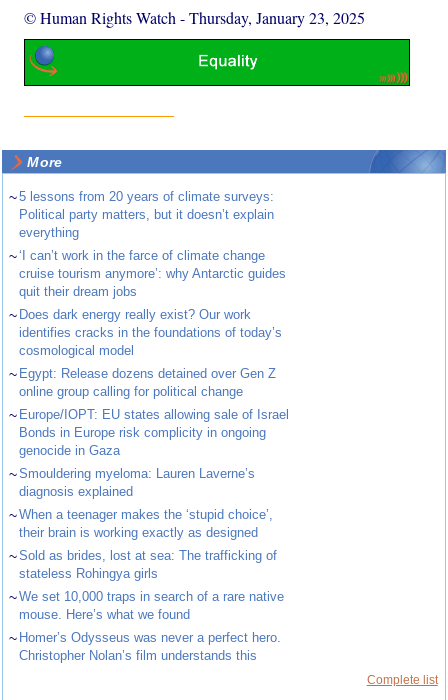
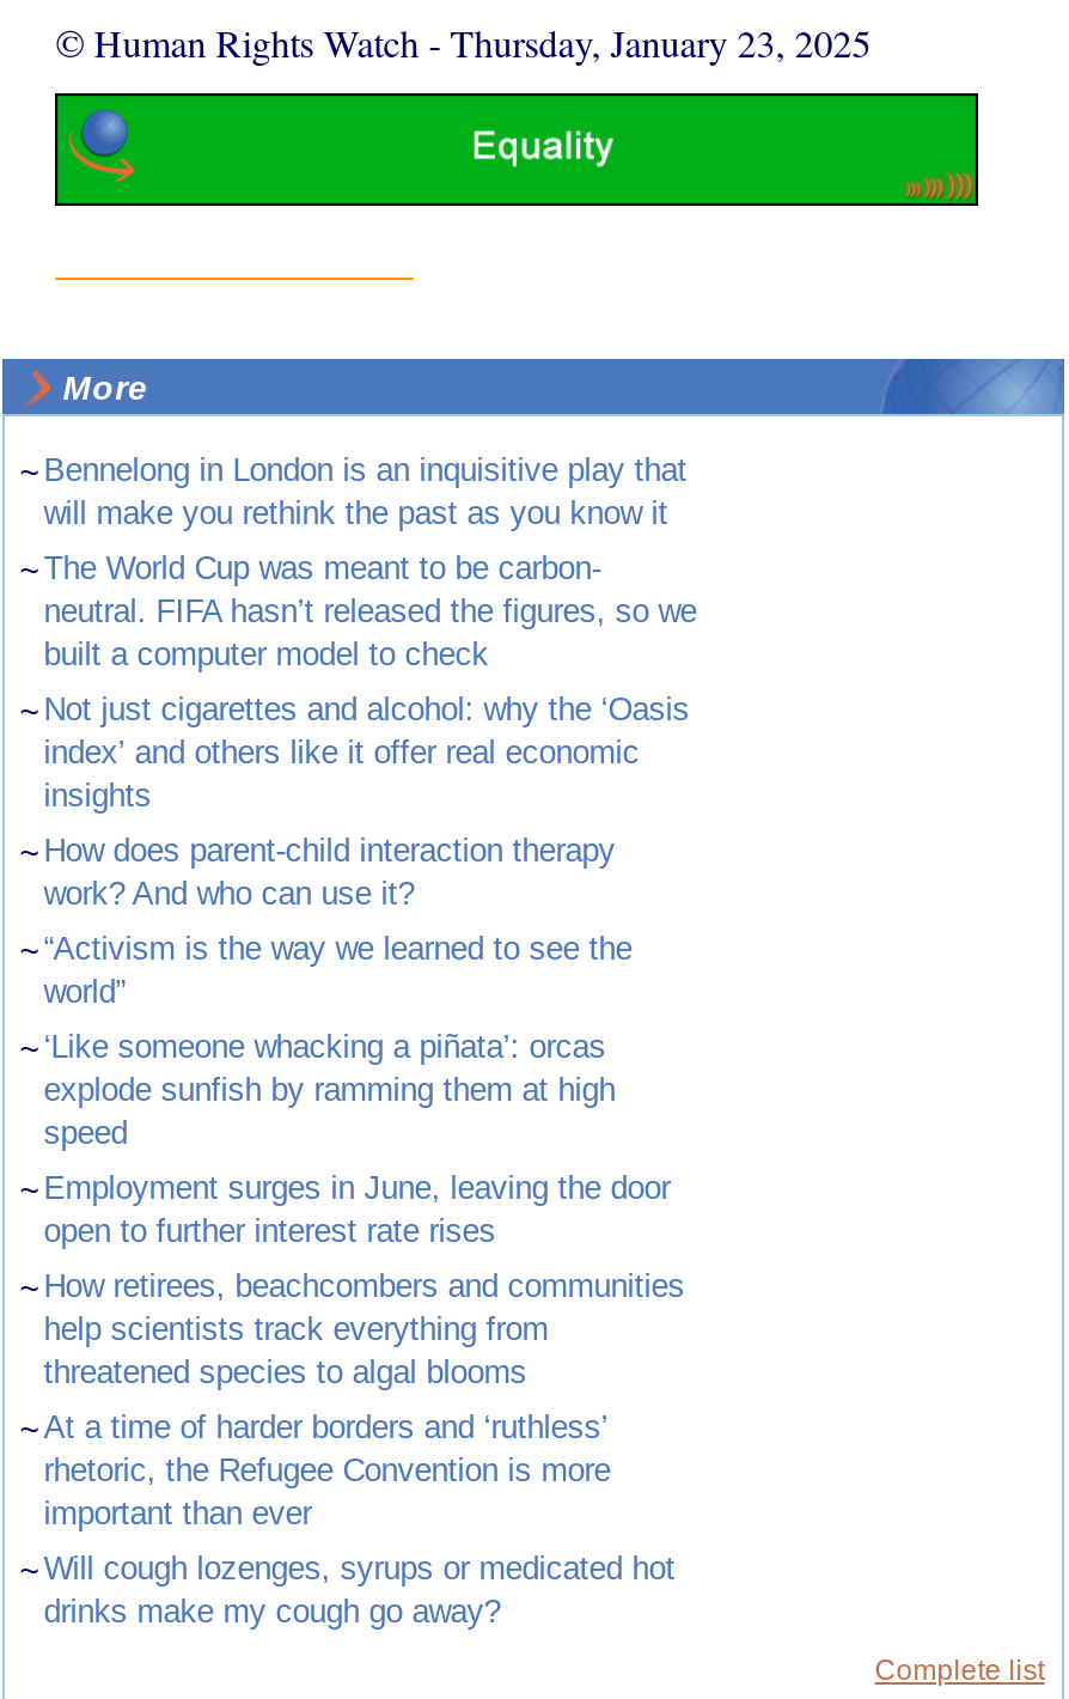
- ~ 5 lessons from 20 years of climate surveys:
- Political party matters, but it doesn’t explain
- everything
+ ~ Bennelong in London is an inquisitive play that
+ will make you rethink the past as you know it

- ~ ‘I can’t work in the farce of climate change
- cruise tourism anymore’: why Antarctic guides
- quit their dream jobs
+ ~ The World Cup was meant to be carbon-
+ neutral. FIFA hasn’t released the figures, so we
+ built a computer model to check

- ~ Does dark energy really exist? Our work
- identifies cracks in the foundations of today’s
- cosmological model
+ ~ Not just cigarettes and alcohol: why the ‘Oasis
+ index’ and others like it offer real economic
+ insights

- ~ Egypt: Release dozens detained over Gen Z
- online group calling for political change
+ ~ How does parent-child interaction therapy
+ work? And who can use it?

- ~ Europe/IOPT: EU states allowing sale of Israel
- Bonds in Europe risk complicity in ongoing
- genocide in Gaza
+ ~ “Activism is the way we learned to see the
+ world”

- ~ Smouldering myeloma: Lauren Laverne’s
- diagnosis explained
+ ~ ‘Like someone whacking a piñata’: orcas
+ explode sunfish by ramming them at high
+ speed

- ~ When a teenager makes the ‘stupid choice’,
- their brain is working exactly as designed
+ ~ Employment surges in June, leaving the door
+ open to further interest rate rises

- ~ Sold as brides, lost at sea: The trafficking of
- stateless Rohingya girls
+ ~ How retirees, beachcombers and communities
+ help scientists track everything from
+ threatened species to algal blooms

- ~ We set 10,000 traps in search of a rare native
- mouse. Here’s what we found
+ ~ At a time of harder borders and ‘ruthless’
+ rhetoric, the Refugee Convention is more
+ important than ever

- ~ Homer’s Odysseus was never a perfect hero.
- Christopher Nolan’s film understands this
+ ~ Will cough lozenges, syrups or medicated hot
+ drinks make my cough go away?
